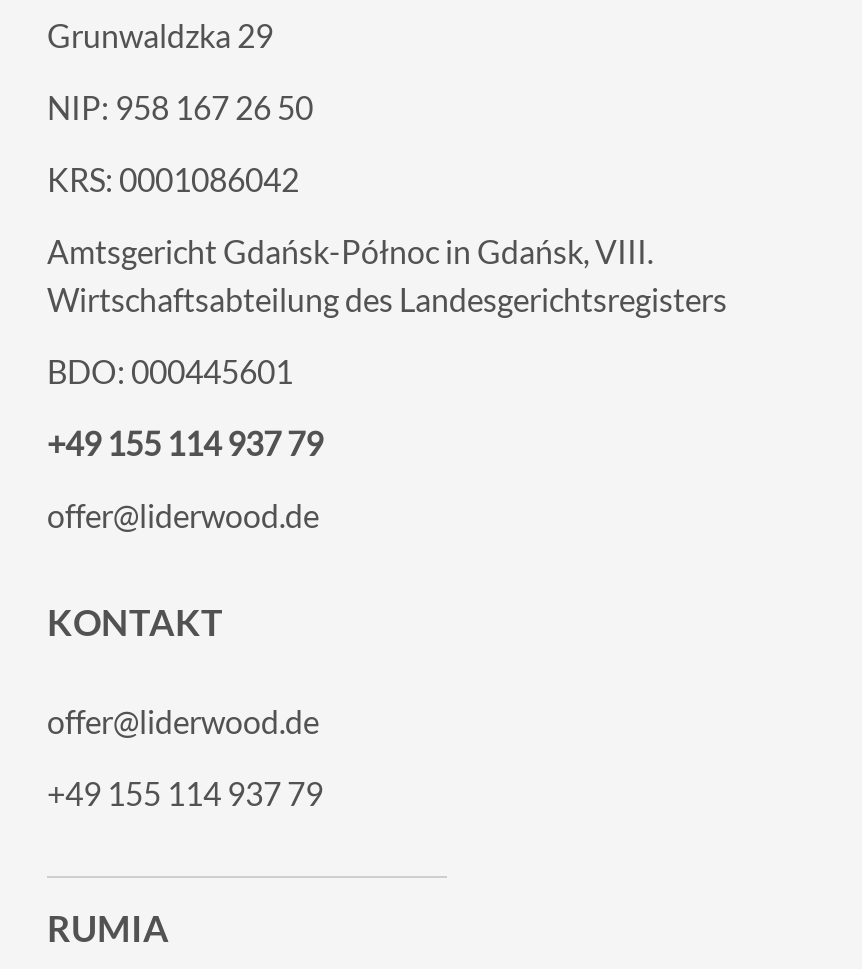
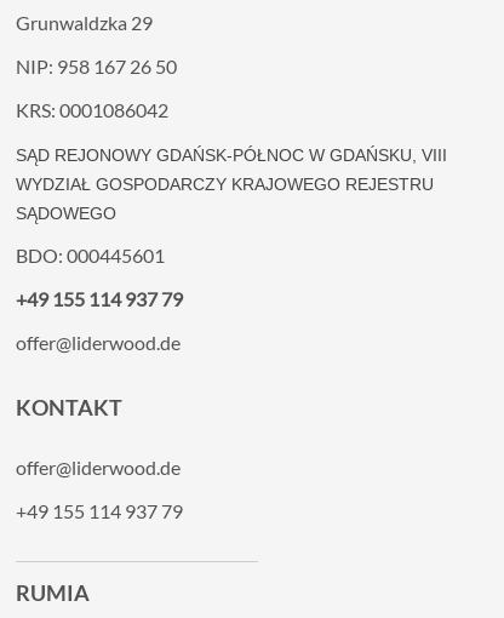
- Amtsgericht Gdańsk-Północ in Gdańsk, VIII.
- Wirtschaftsabteilung des Landesgerichtsregisters
+ SĄD REJONOWY GDAŃSK-PÓŁNOC W GDAŃSKU, VIII
+ WYDZIAŁ GOSPODARCZY KRAJOWEGO REJESTRU
+ SĄDOWEGO
